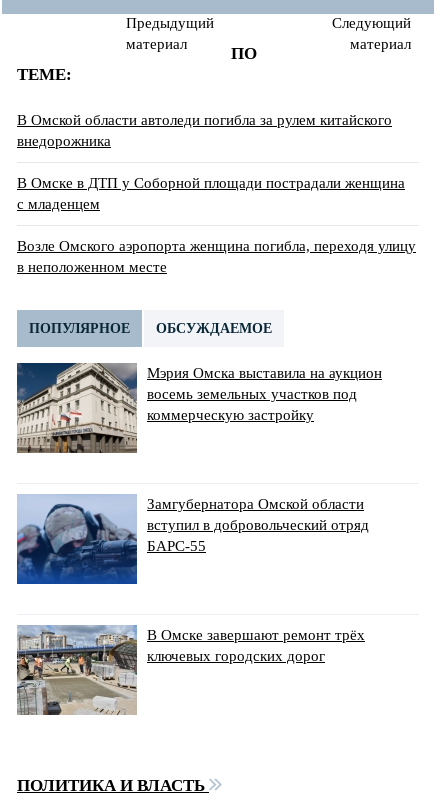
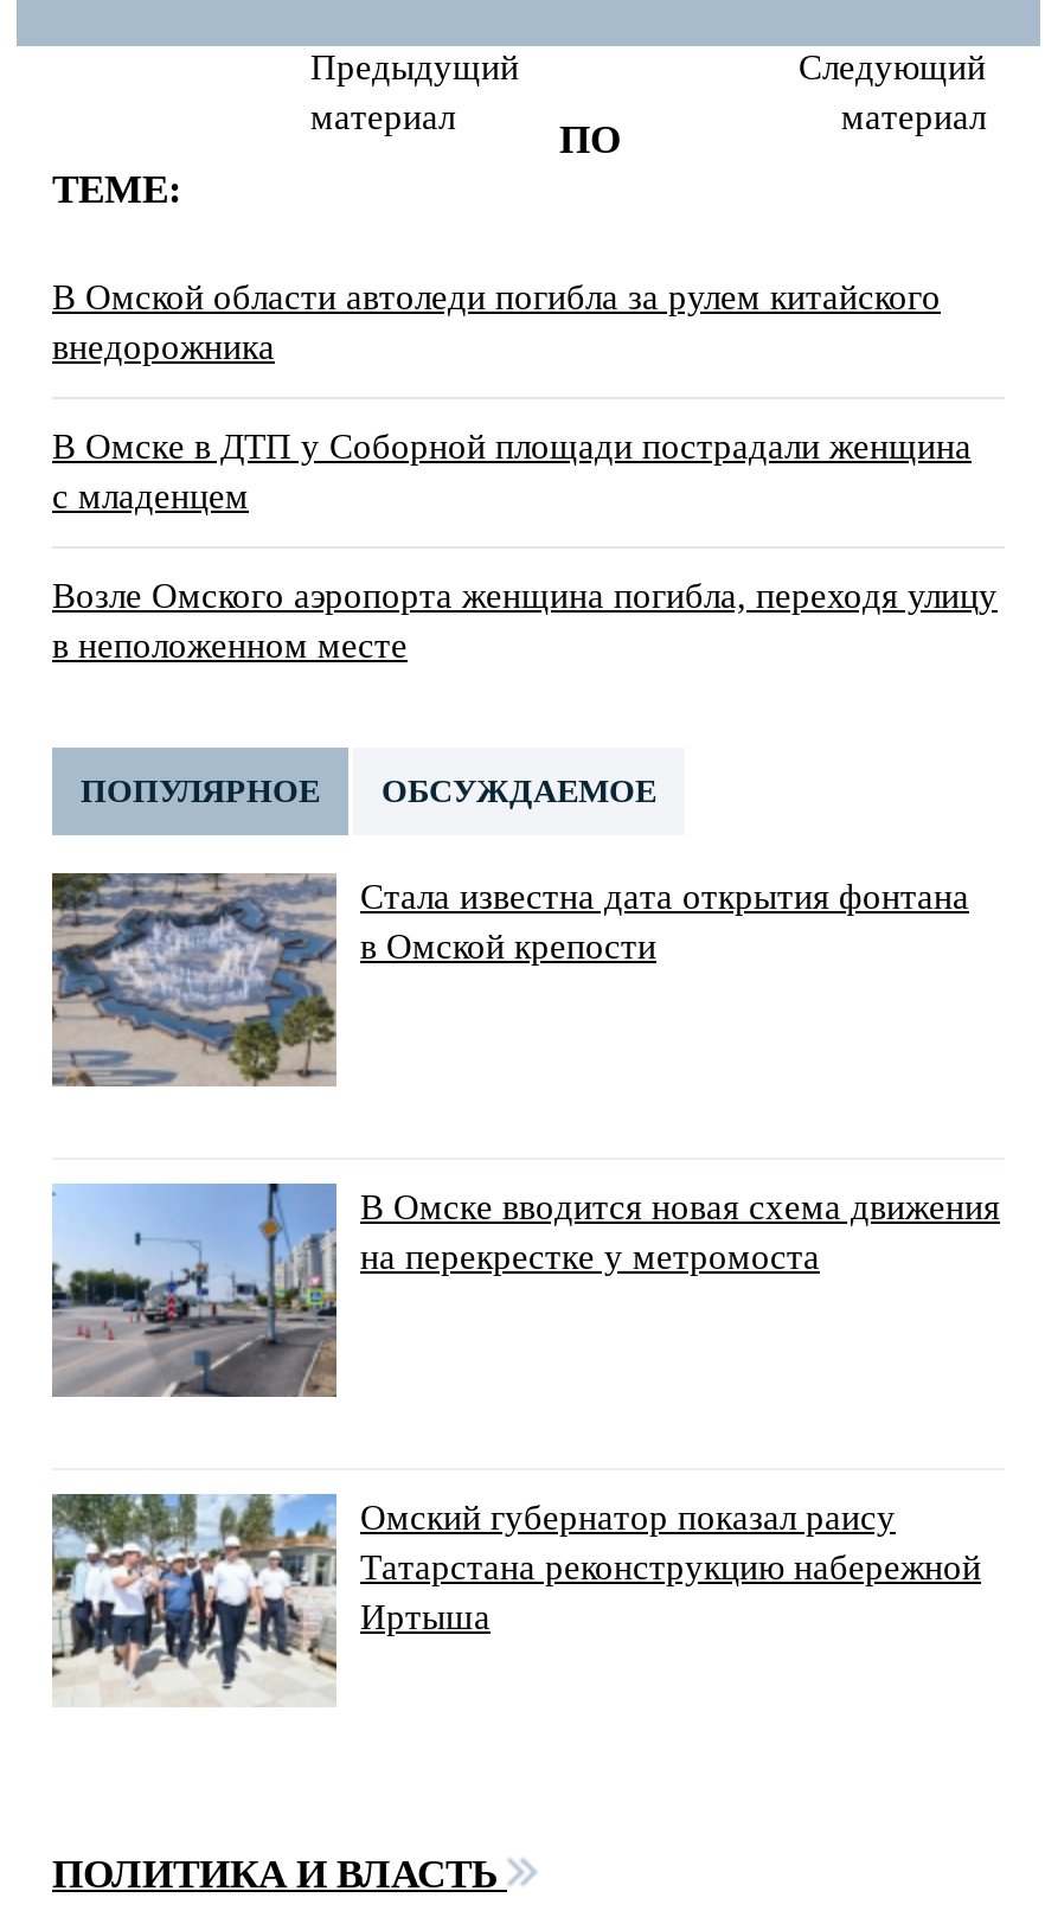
- [image]
- Мэрия Омска выставила на аукцион
- восемь земельных участков под
- коммерческую застройку
+ [image]
+ Стала известна дата открытия фонтана
+ в Омской крепости

- [image]
- Замгубернатора Омской области
- вступил в добровольческий отряд
- БАРС-55
+ [image]
+ В Омске вводится новая схема движения
+ на перекрестке у метромоста

- [image]
- В Омске завершают ремонт трёх
- ключевых городских дорог
+ [image]
+ Омский губернатор показал раису
+ Татарстана реконструкцию набережной
+ Иртыша
